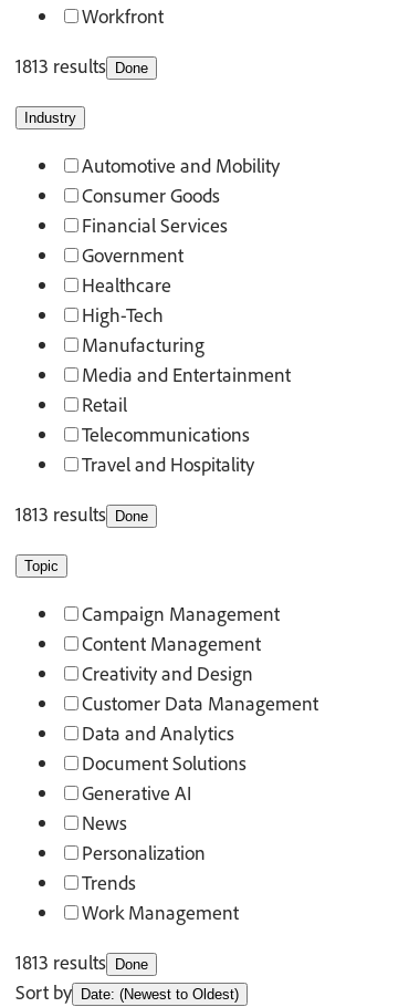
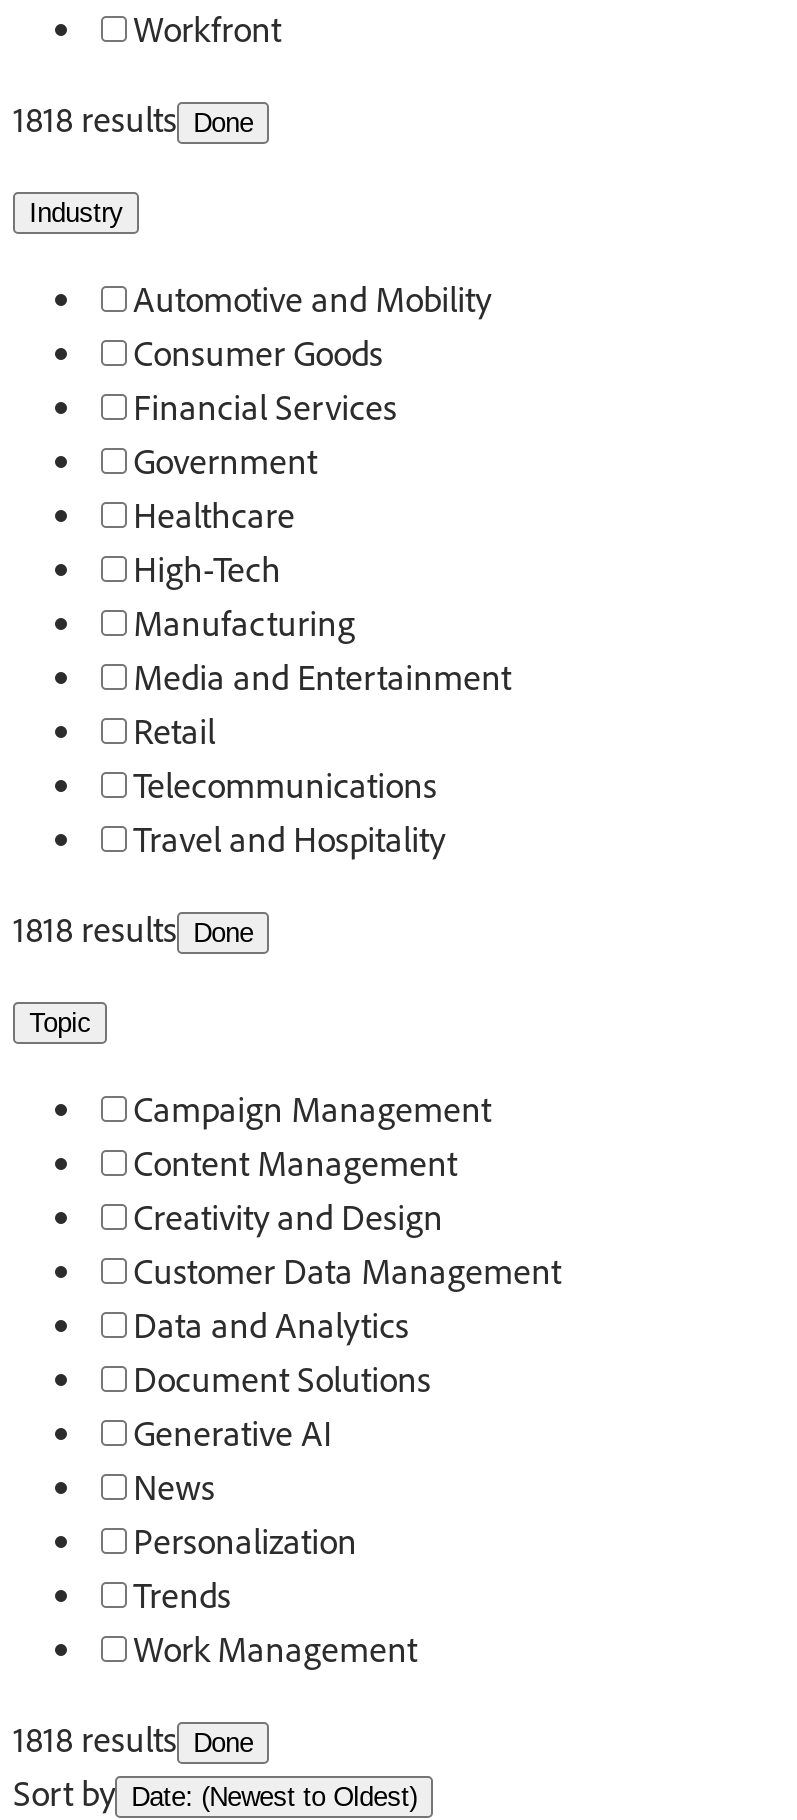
- 1813 results Done
+ 1818 results Done

- 1813 results Done
+ 1818 results Done

- 1813 results Done
+ 1818 results Done
